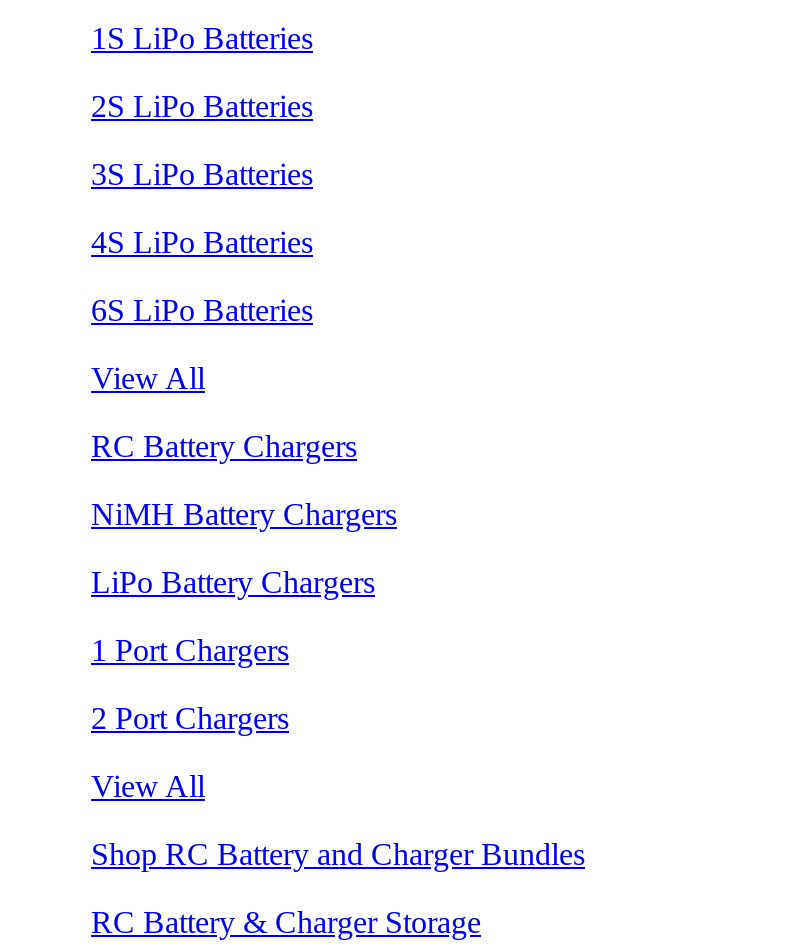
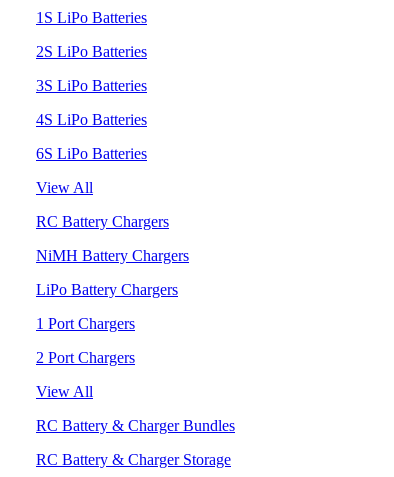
- Shop RC Battery and Charger Bundles
+ RC Battery & Charger Bundles
